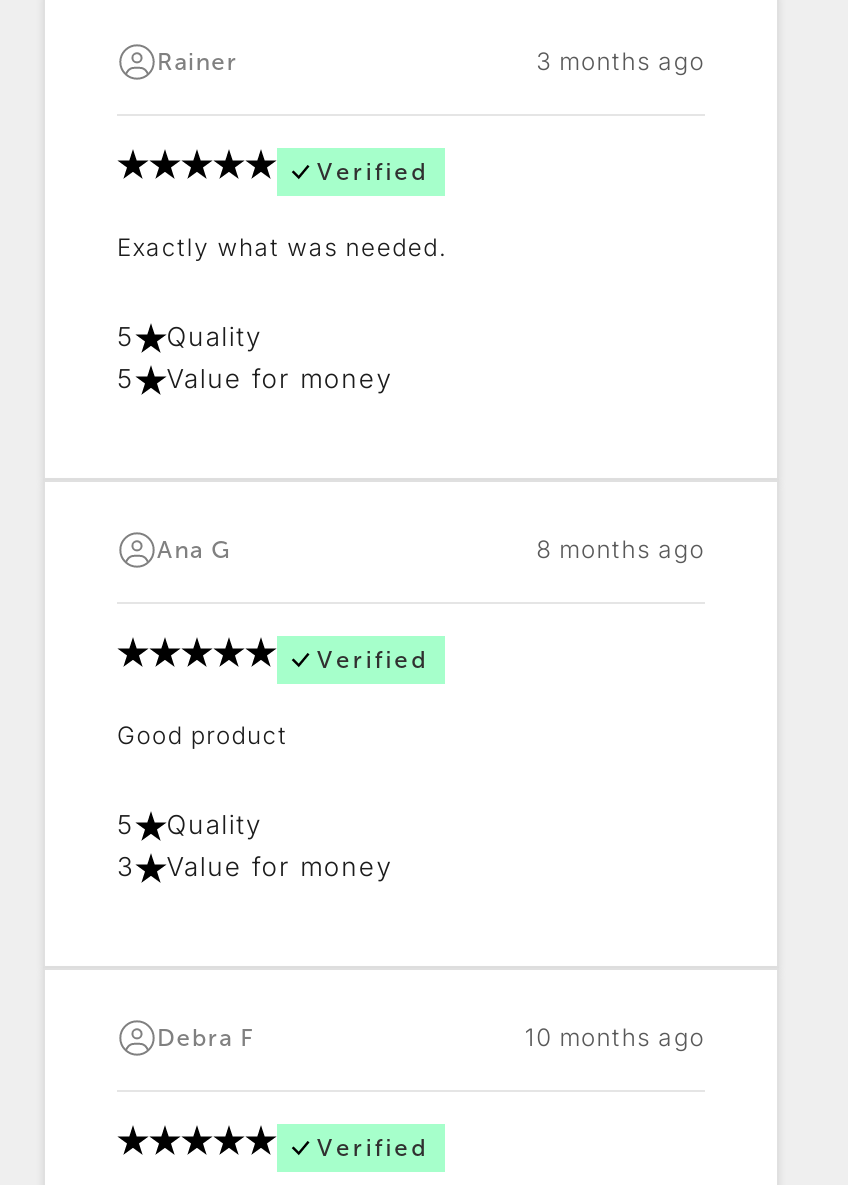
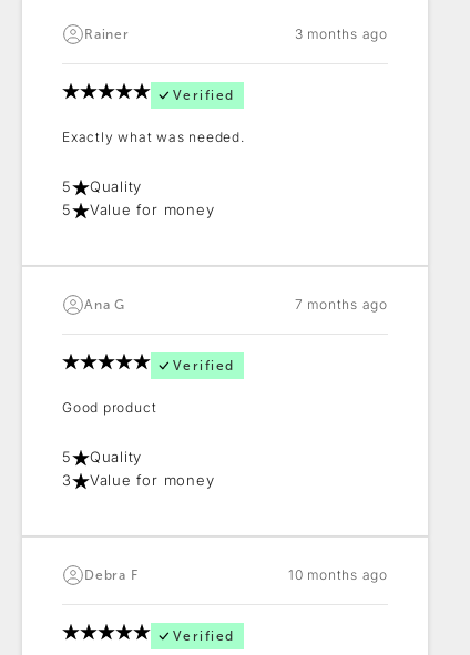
- 8 months ago
+ 7 months ago
